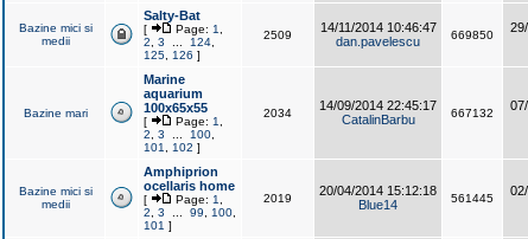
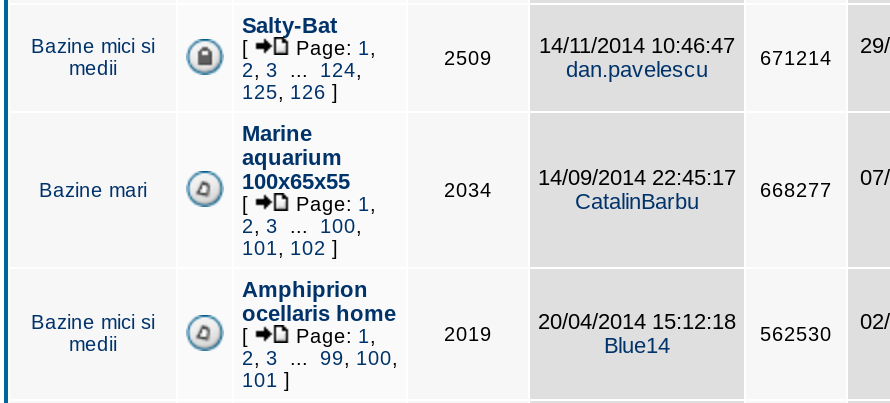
- 669850
+ 671214

- 667132
+ 668277

- 561445
+ 562530
